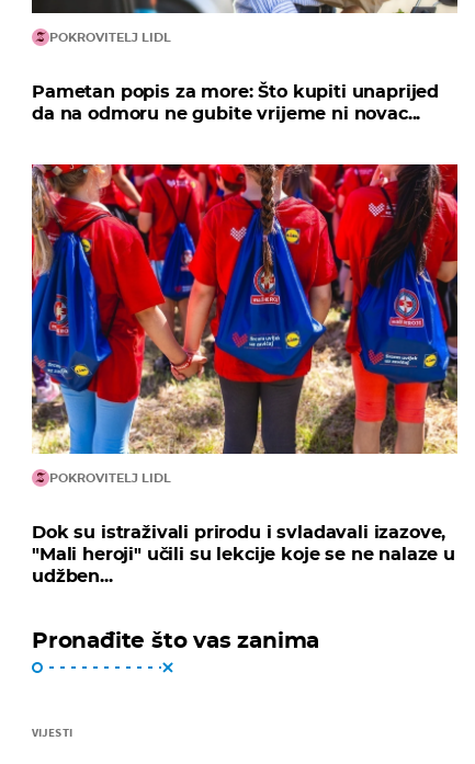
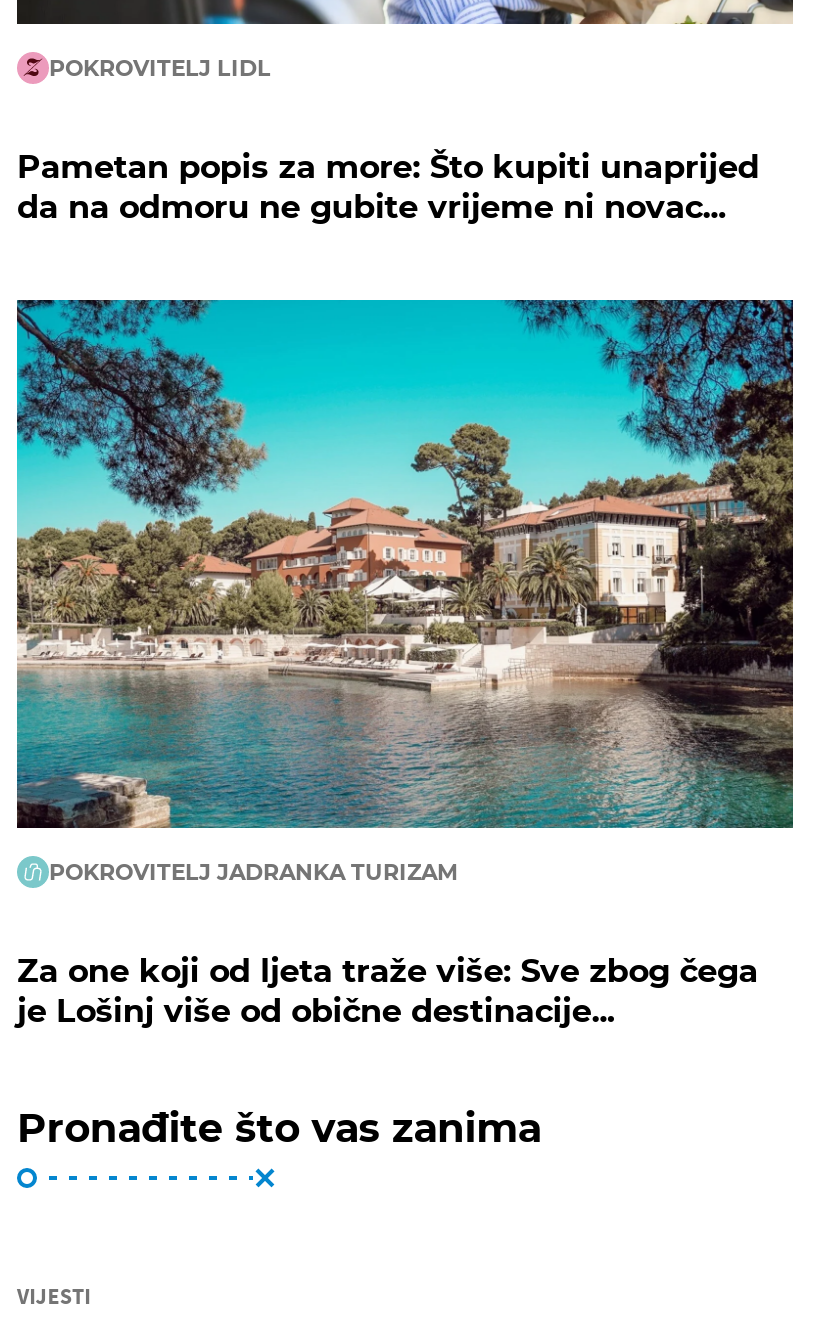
- [image]
- POKROVITELJ LIDL
+ [image]
+ POKROVITELJ JADRANKA TURIZAM

- Dok su istraživali prirodu i svladavali izazove,
- "Mali heroji" učili su lekcije koje se ne nalaze u
- udžben...
+ Za one koji od ljeta traže više: Sve zbog čega
+ je Lošinj više od obične destinacije...
